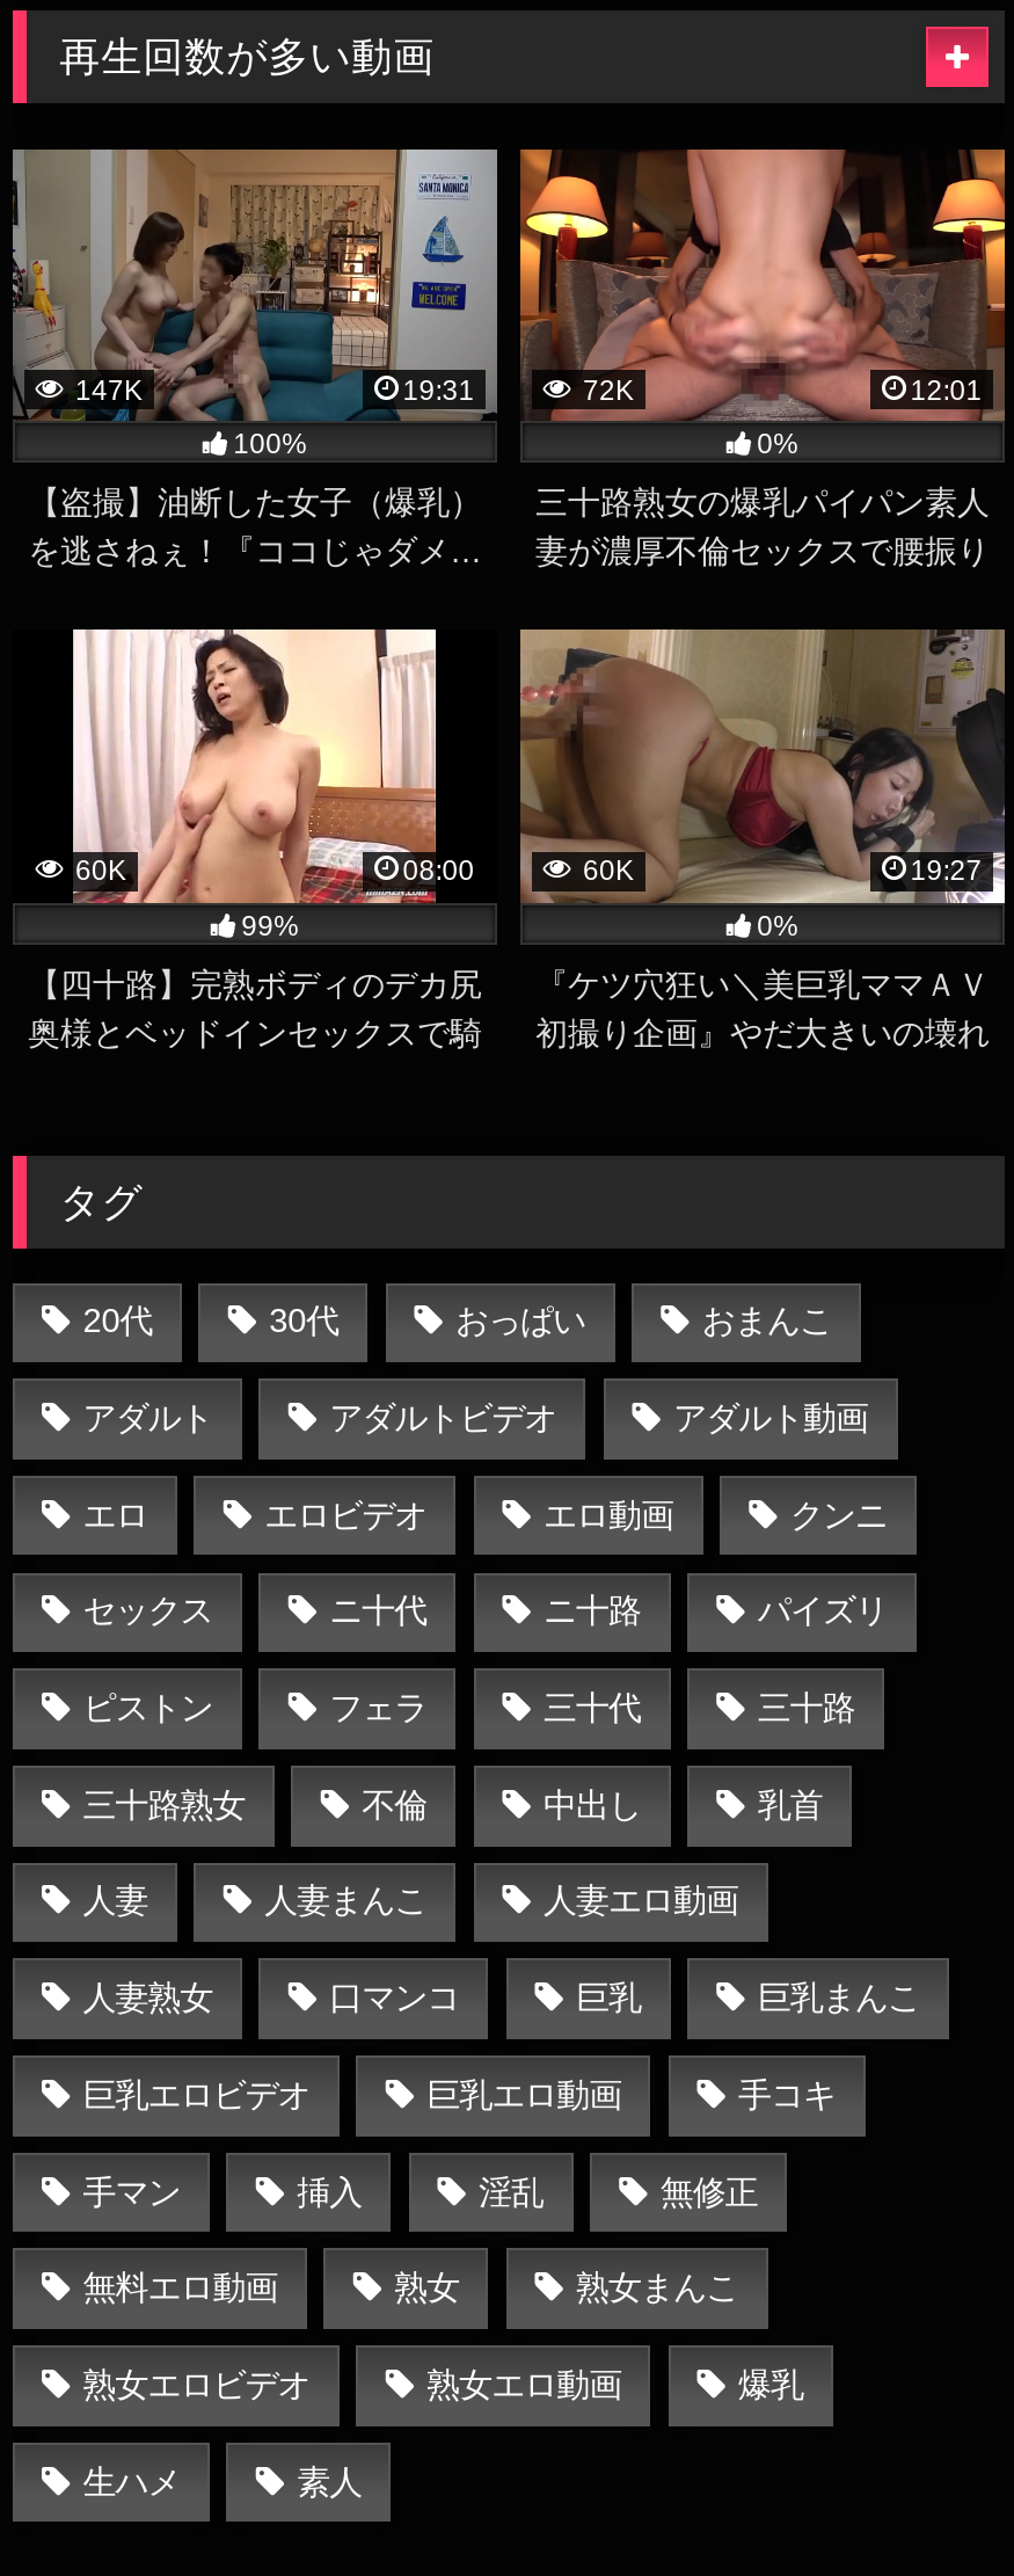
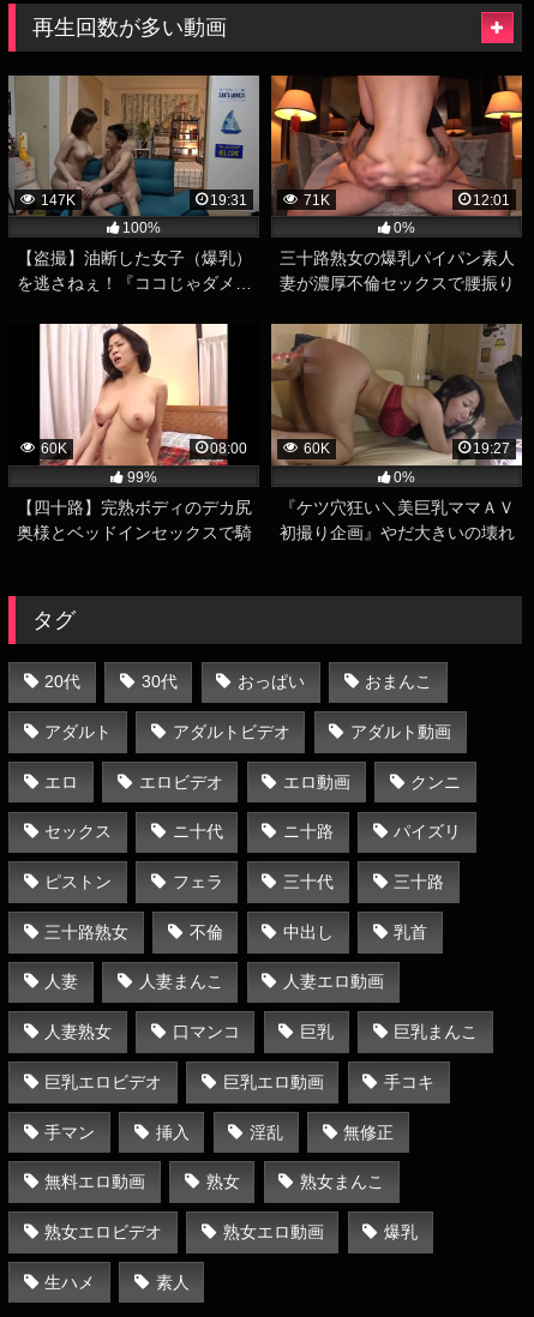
- 72K
+ 71K
